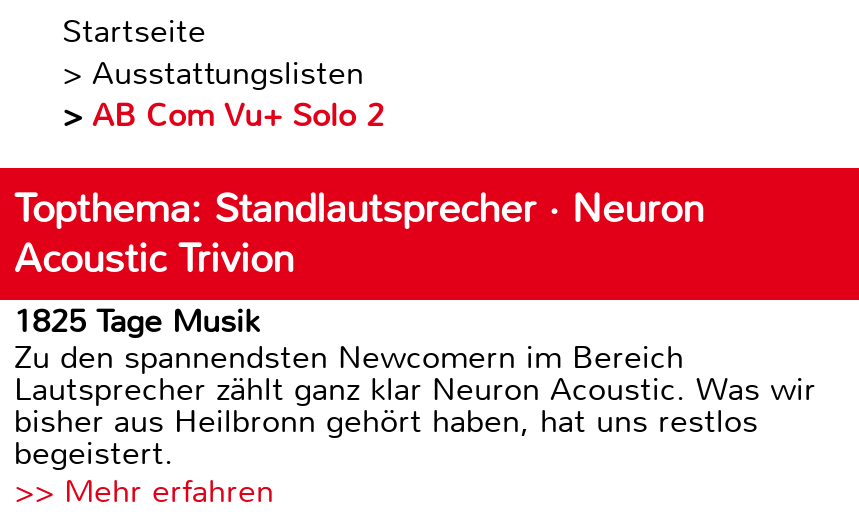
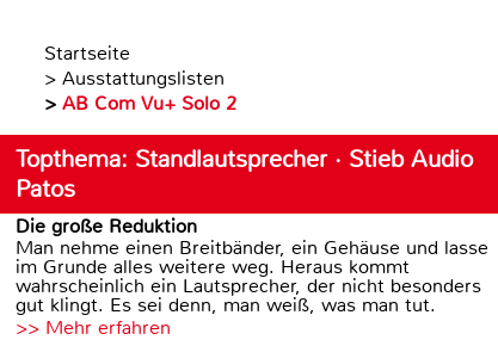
- Topthema: Standlautsprecher · Neuron
- Acoustic Trivion
- 1825 Tage Musik
- Zu den spannendsten Newcomern im Bereich
- Lautsprecher zählt ganz klar Neuron Acoustic. Was wir
- bisher aus Heilbronn gehört haben, hat uns restlos
- begeistert.
+ Topthema: Standlautsprecher · Stieb Audio
+ Patos
+ Die große Reduktion
+ Man nehme einen Breitbänder, ein Gehäuse und lasse
+ im Grunde alles weitere weg. Heraus kommt
+ wahrscheinlich ein Lautsprecher, der nicht besonders
+ gut klingt. Es sei denn, man weiß, was man tut.
